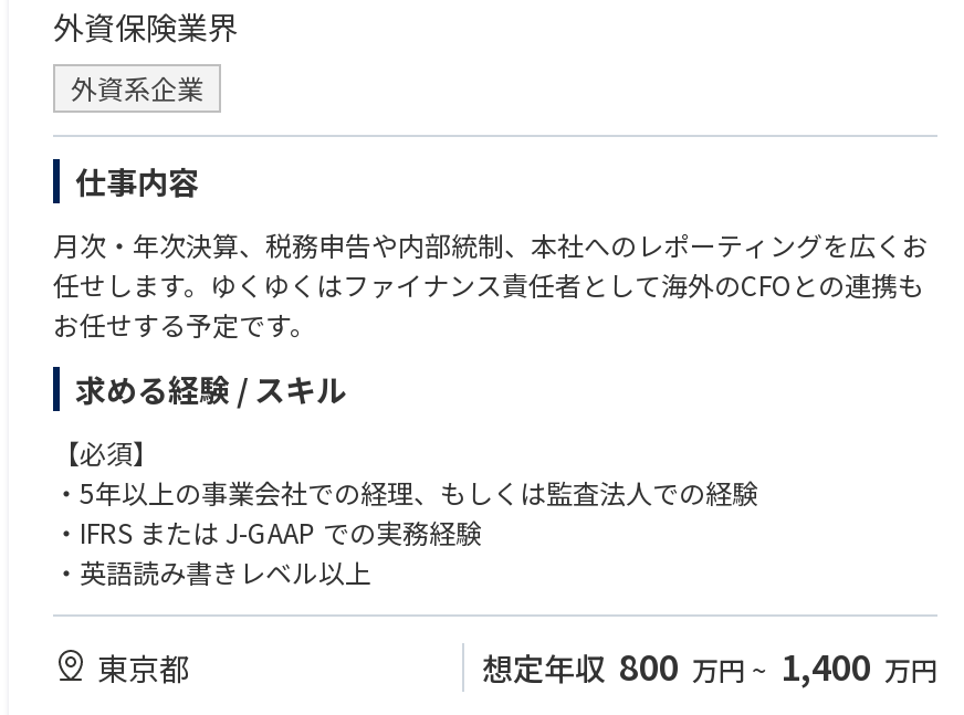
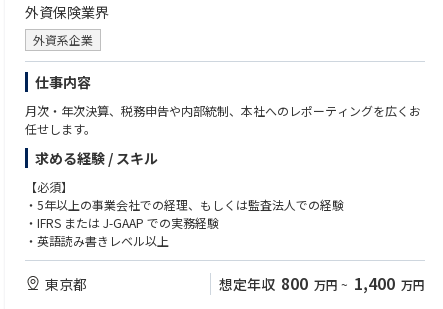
- 任せします。ゆくゆくはファイナンス責任者として海外のCFOとの連携も
- お任せする予定です。
+ 任せします。
